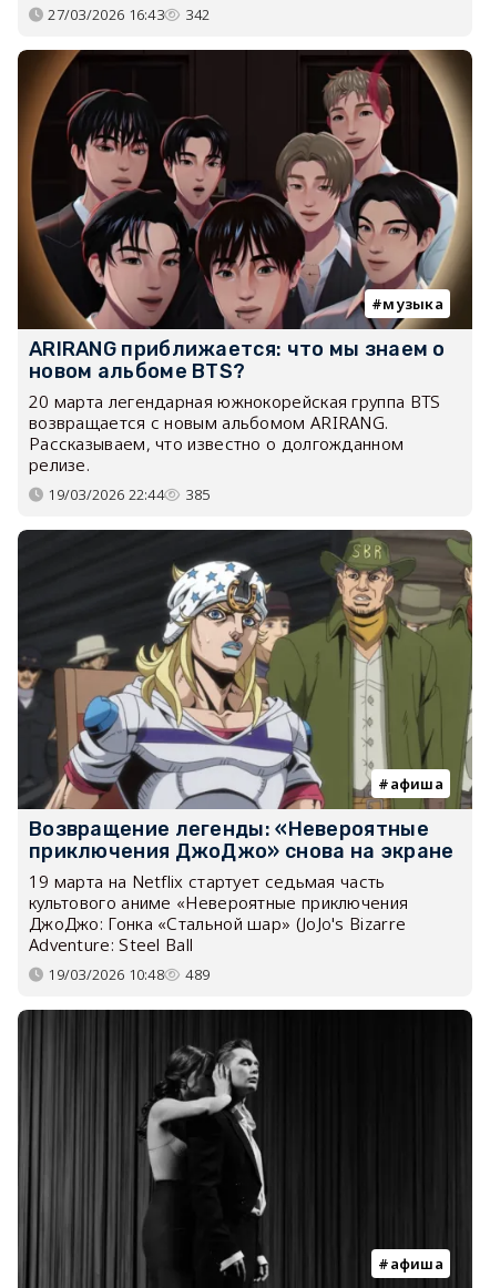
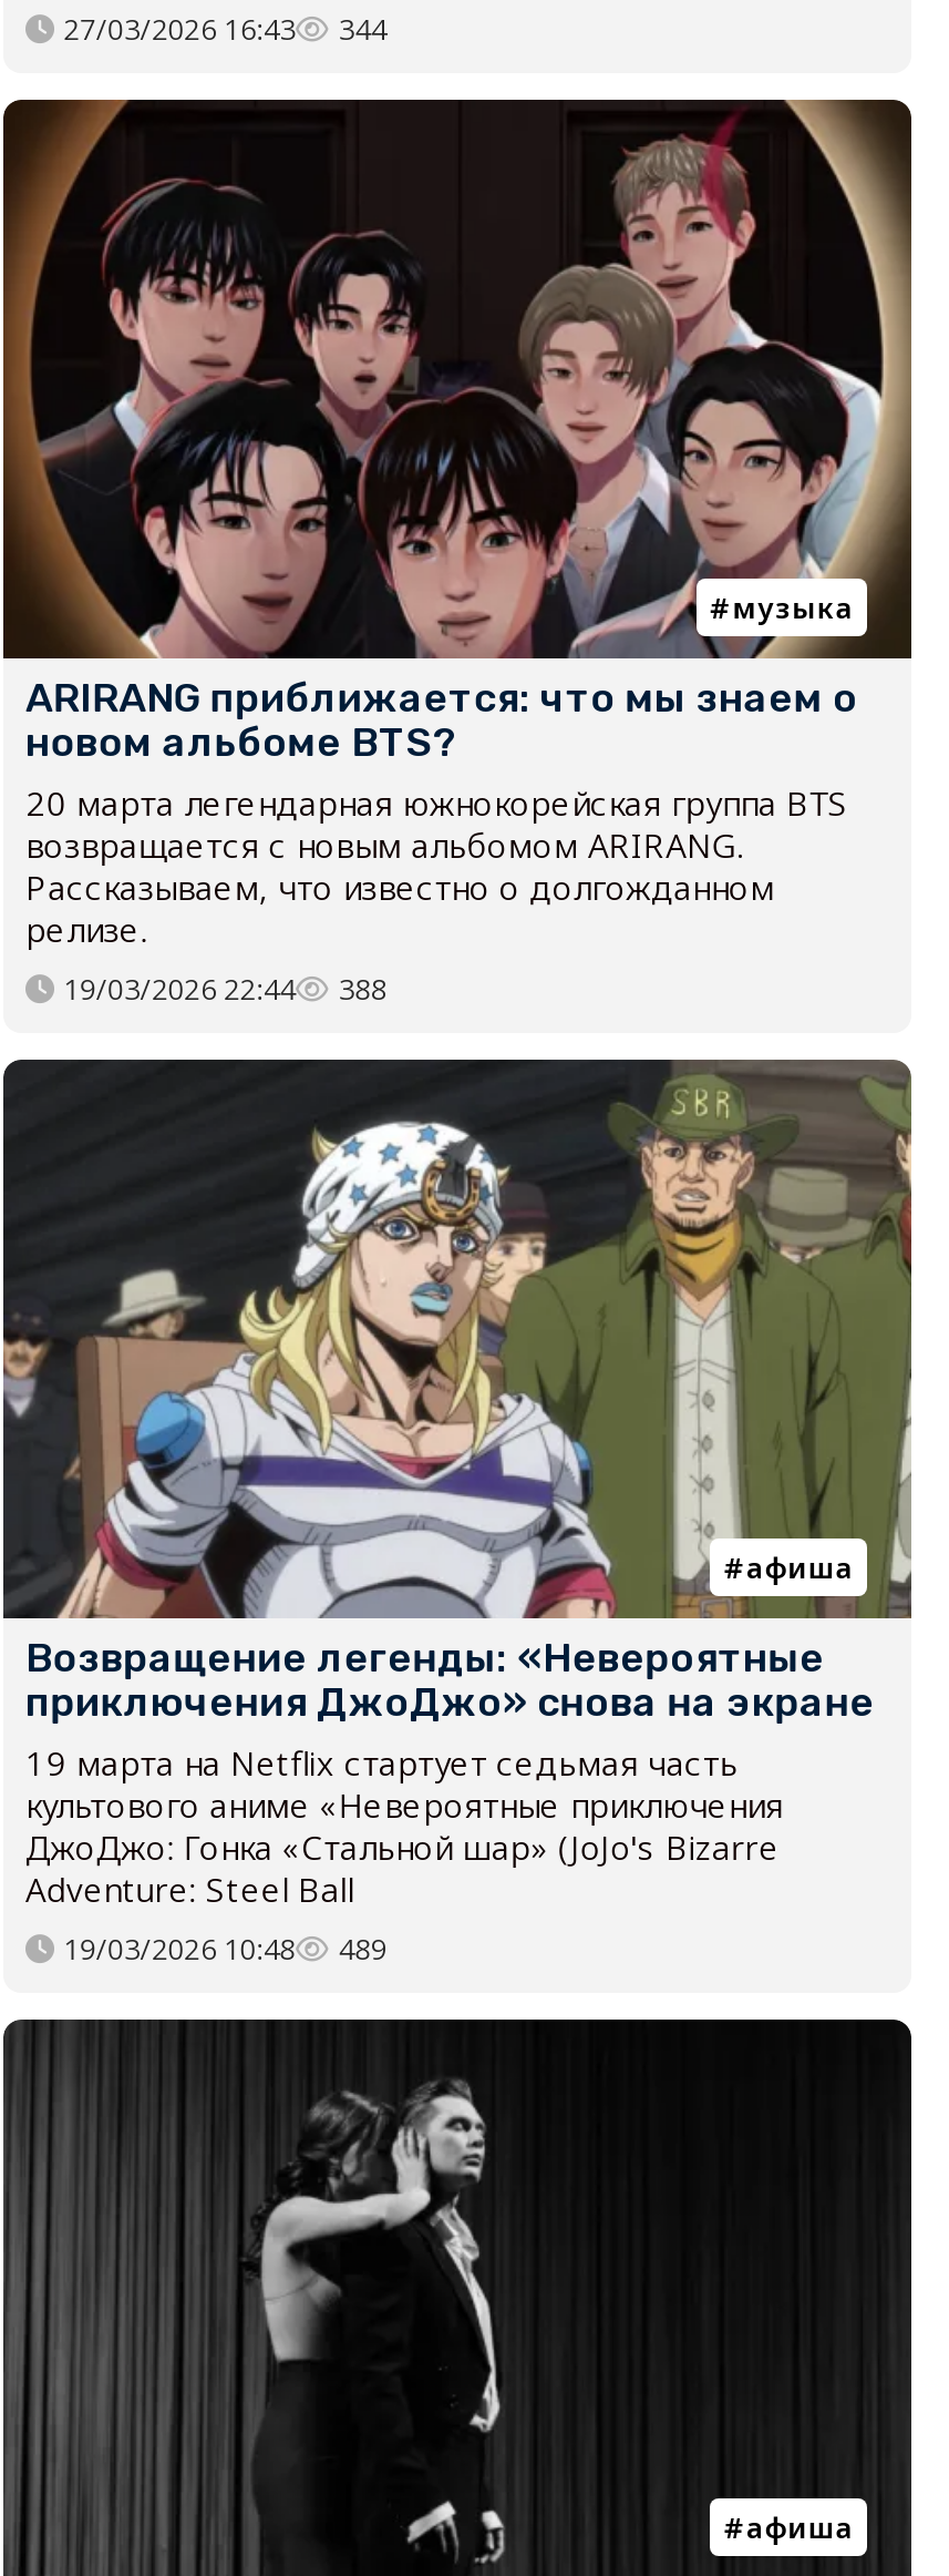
- 27/03/2026 16:43 342
+ 27/03/2026 16:43 344

- 19/03/2026 22:44 385
+ 19/03/2026 22:44 388
